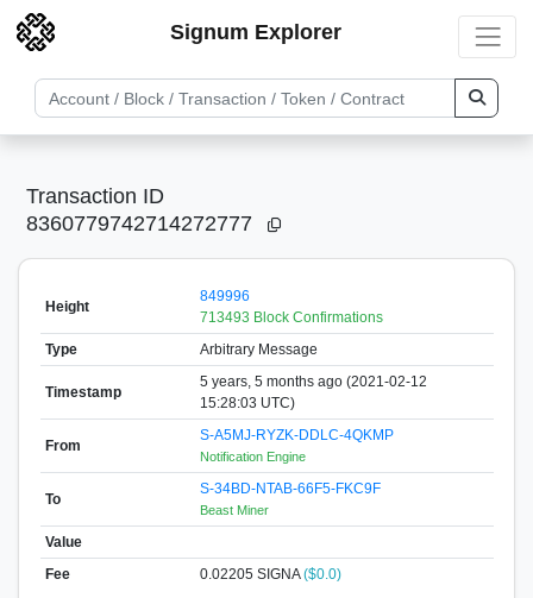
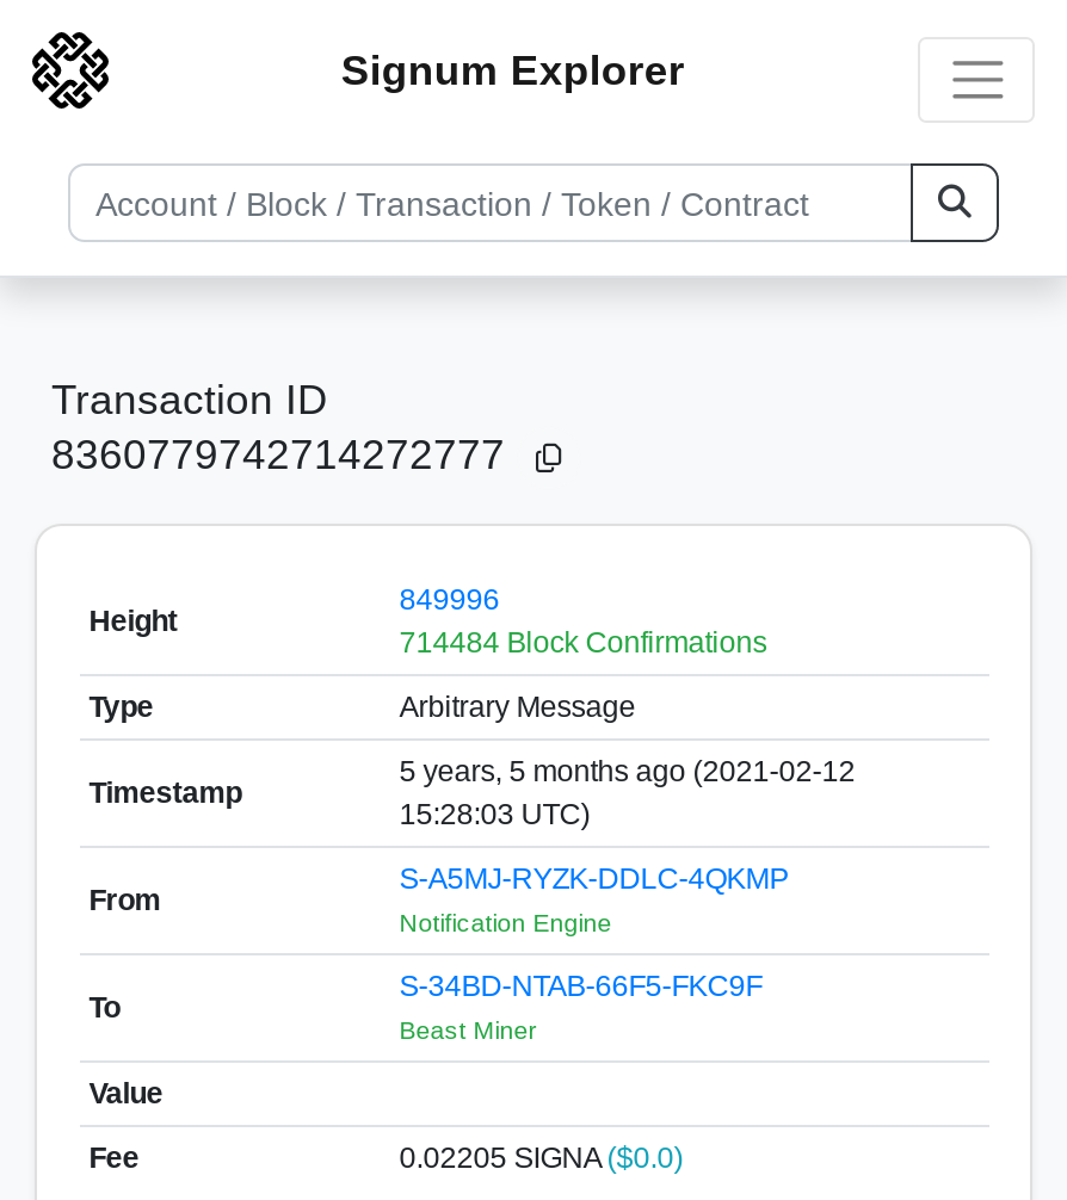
- 713493 Block Confirmations
+ 714484 Block Confirmations
